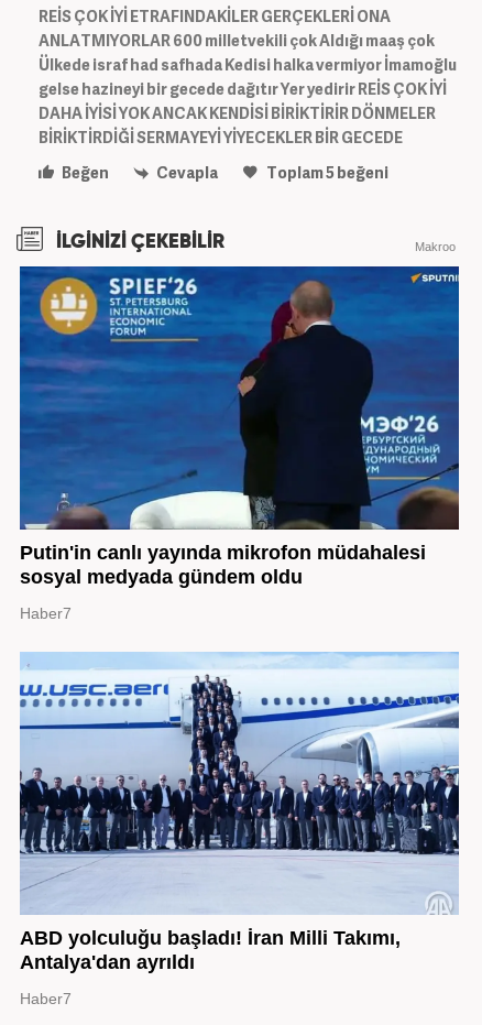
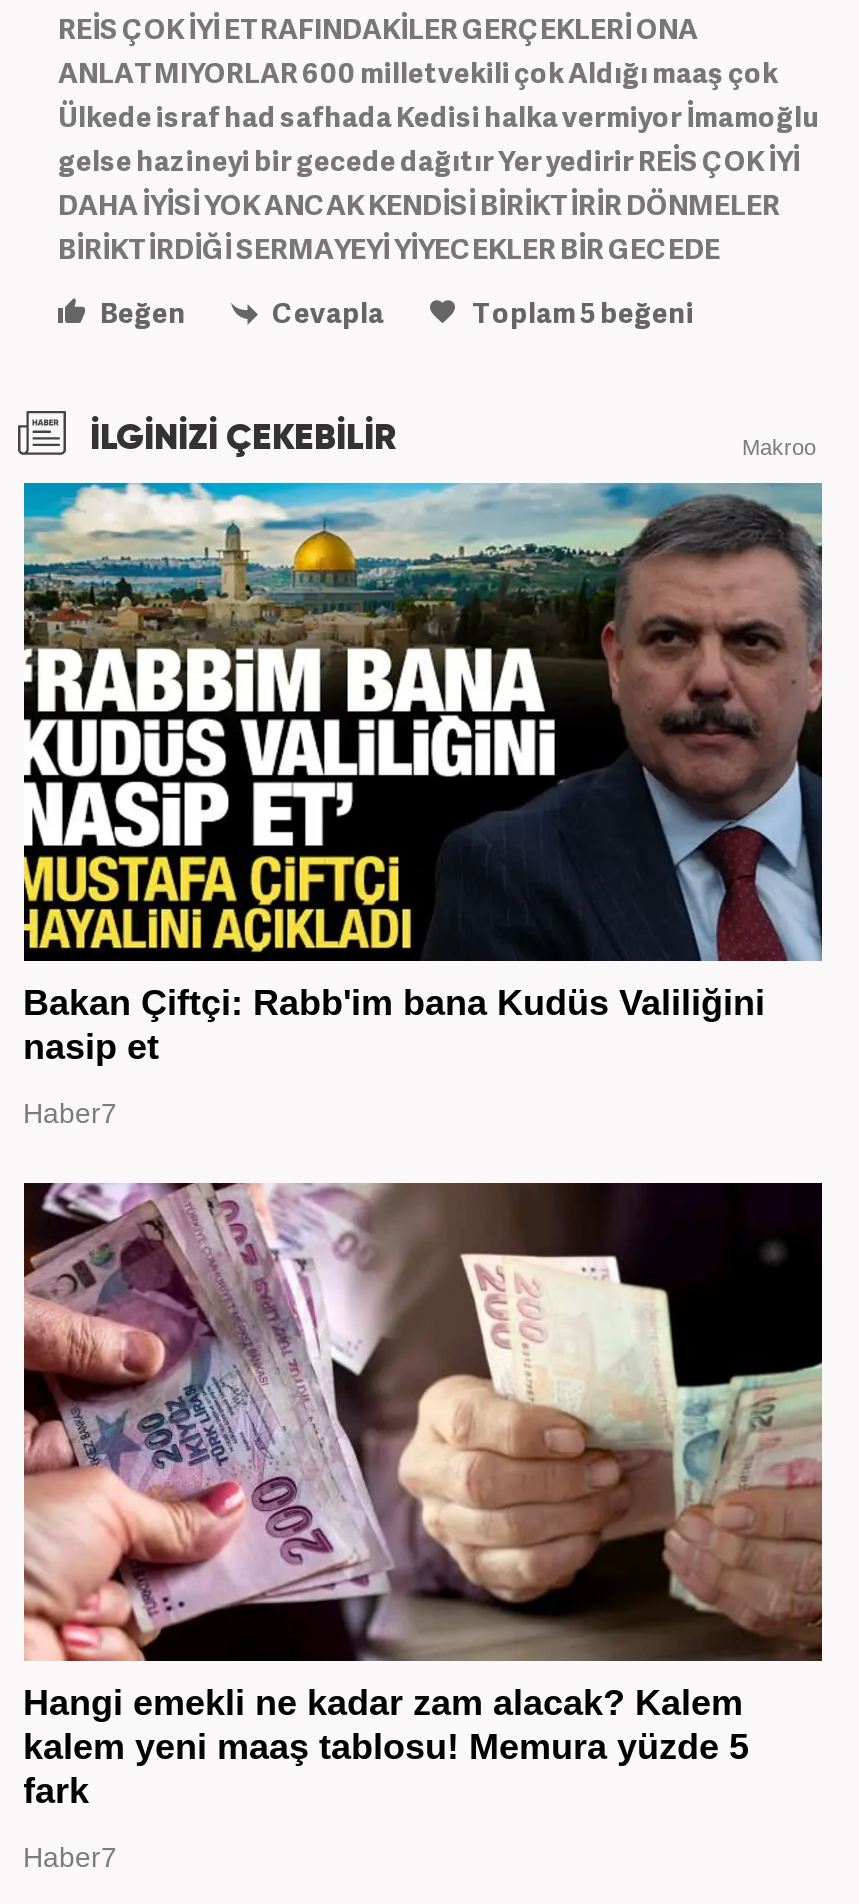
- [image]
- Putin'in canlı yayında mikrofon müdahalesi
- sosyal medyada gündem oldu
+ [image]
+ Bakan Çiftçi: Rabb'im bana Kudüs Valiliğini
+ nasip et

- [image]
- ABD yolculuğu başladı! İran Milli Takımı,
- Antalya'dan ayrıldı
+ [image]
+ Hangi emekli ne kadar zam alacak? Kalem
+ kalem yeni maaş tablosu! Memura yüzde 5
+ fark
